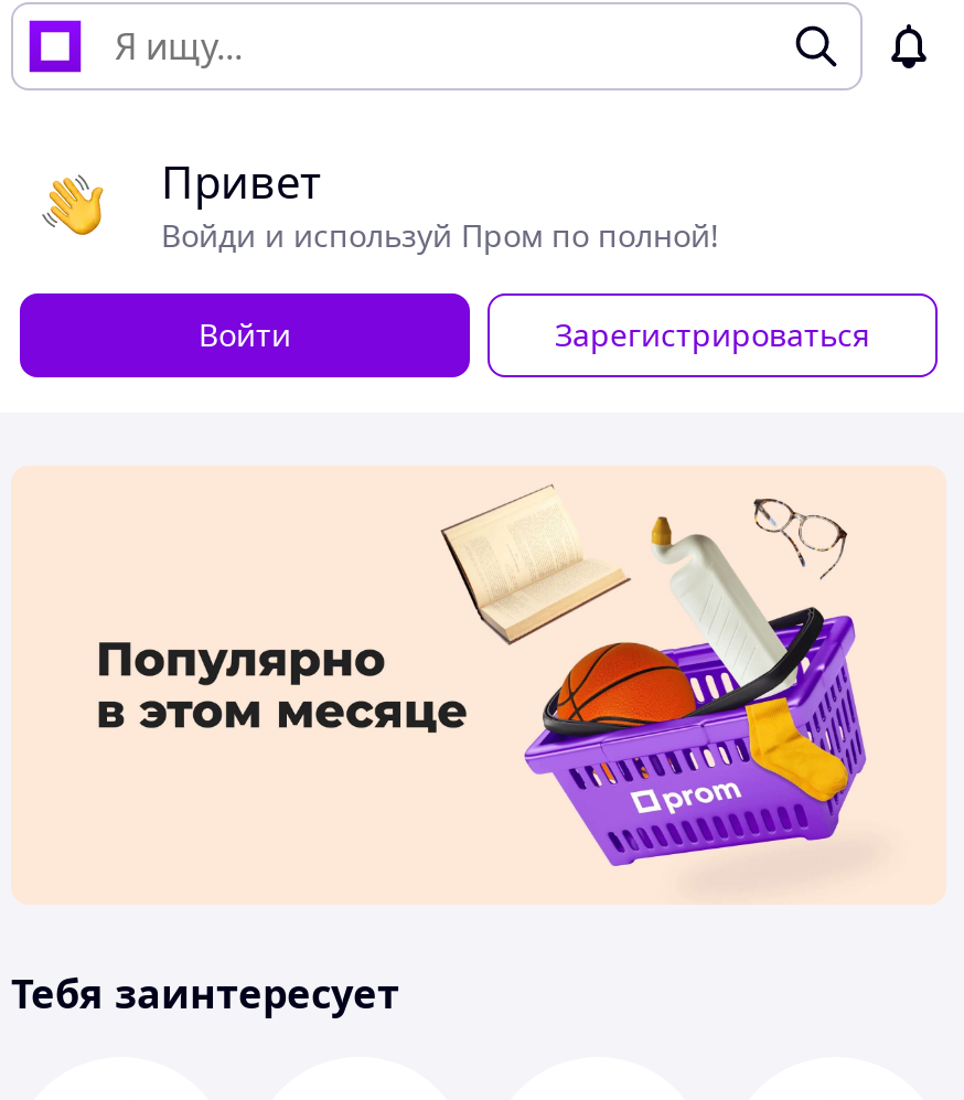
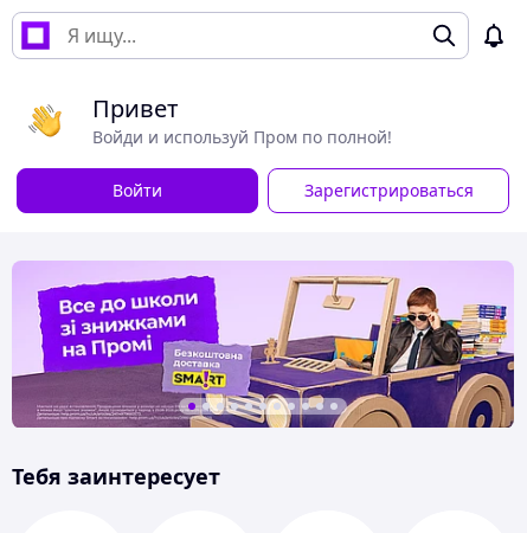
- [image]
+ [image]
